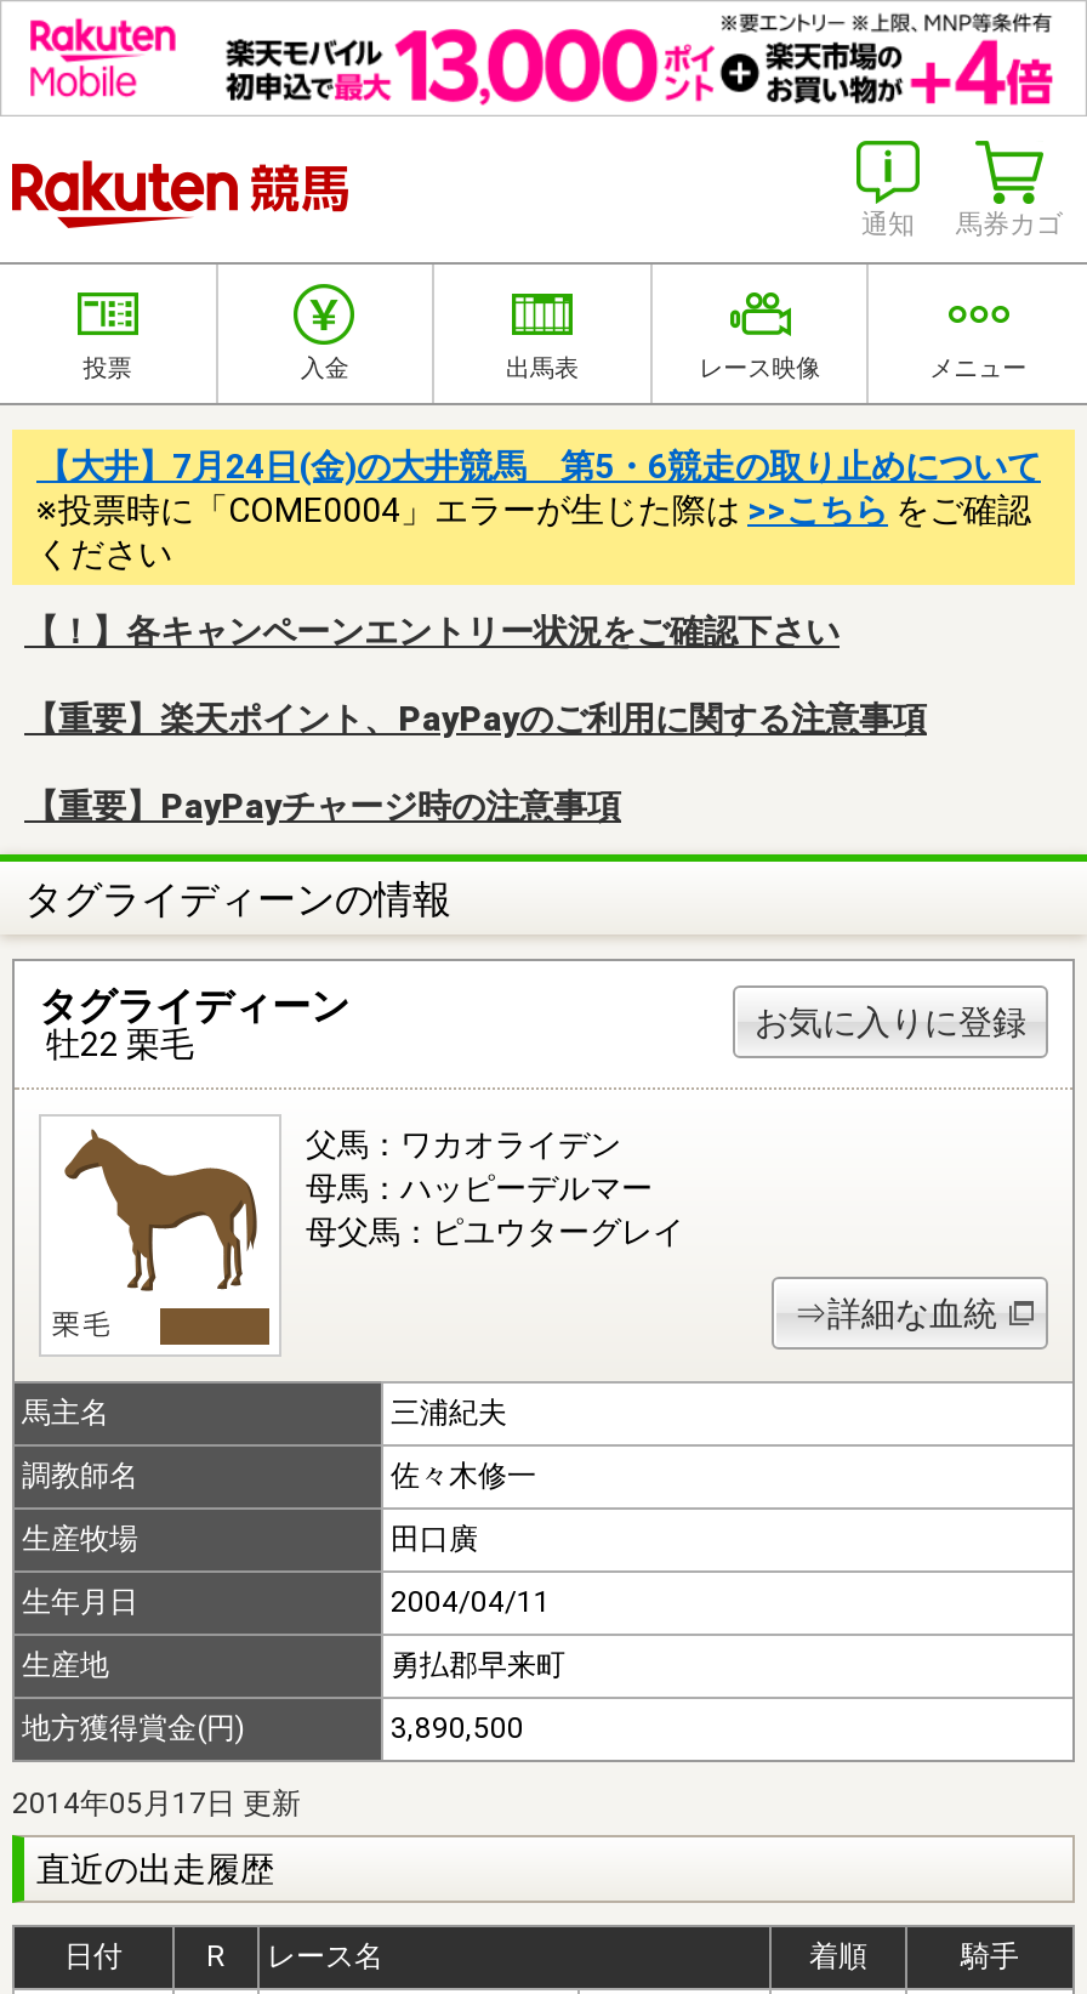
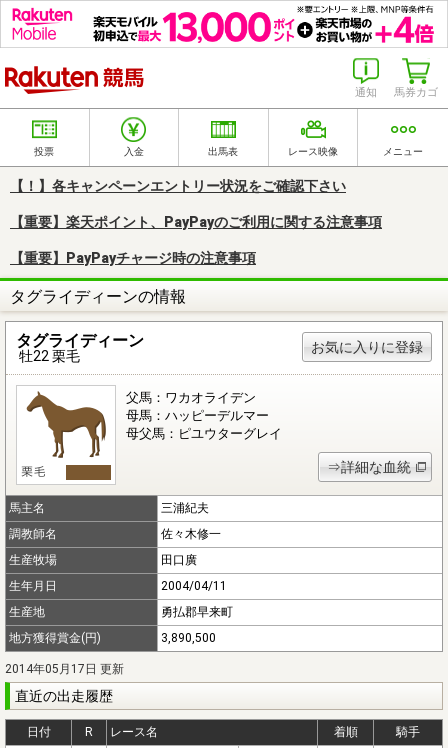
- 【大井】7月24日(金)の大井競馬 第5・6競走の取り止めについて
- ※投票時に「COME0004」エラーが生じた際は>>こちらをご確認
- ください
